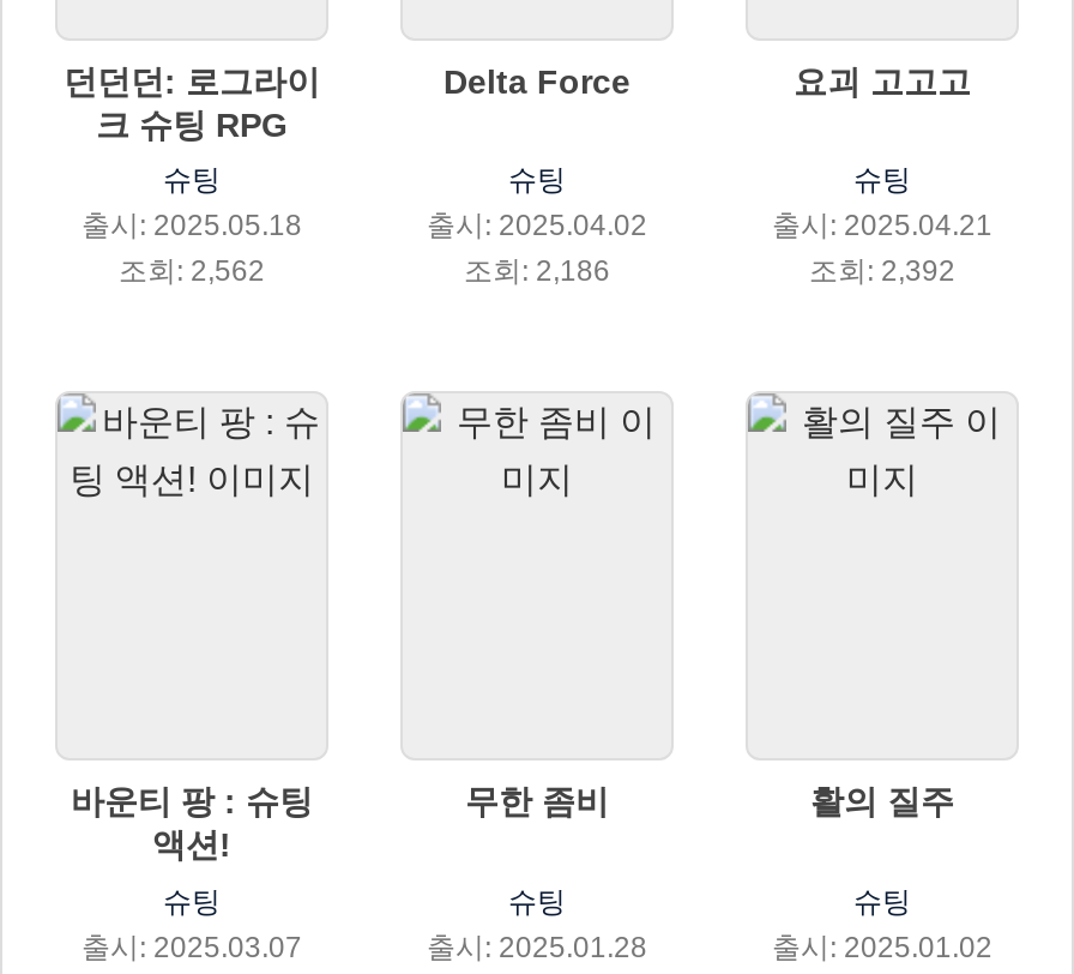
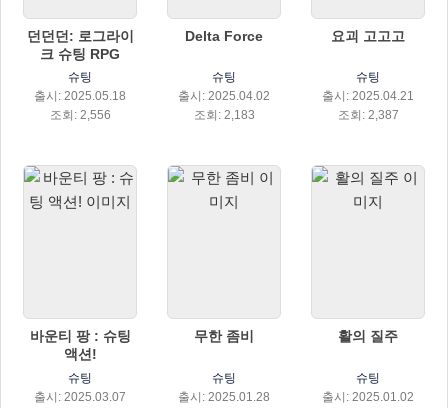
- 조회: 2,562
+ 조회: 2,556

- 조회: 2,186
+ 조회: 2,183

- 조회: 2,392
+ 조회: 2,387
